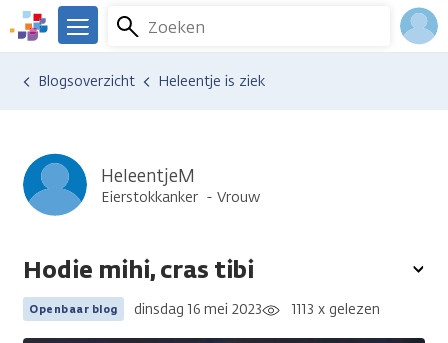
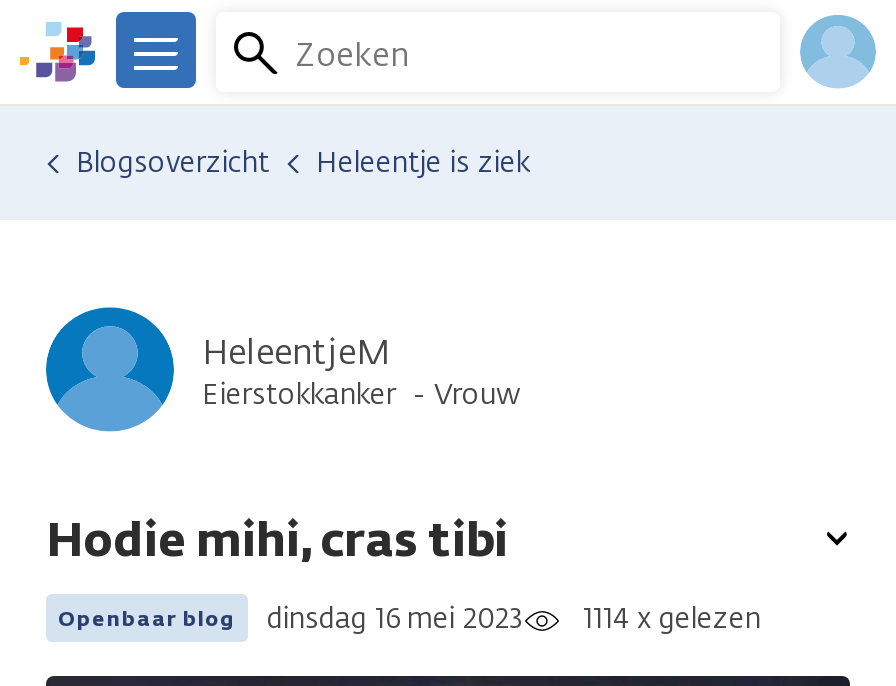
- Openbaar blog dinsdag 16 mei 2023 1113 x gelezen
+ Openbaar blog dinsdag 16 mei 2023 1114 x gelezen
